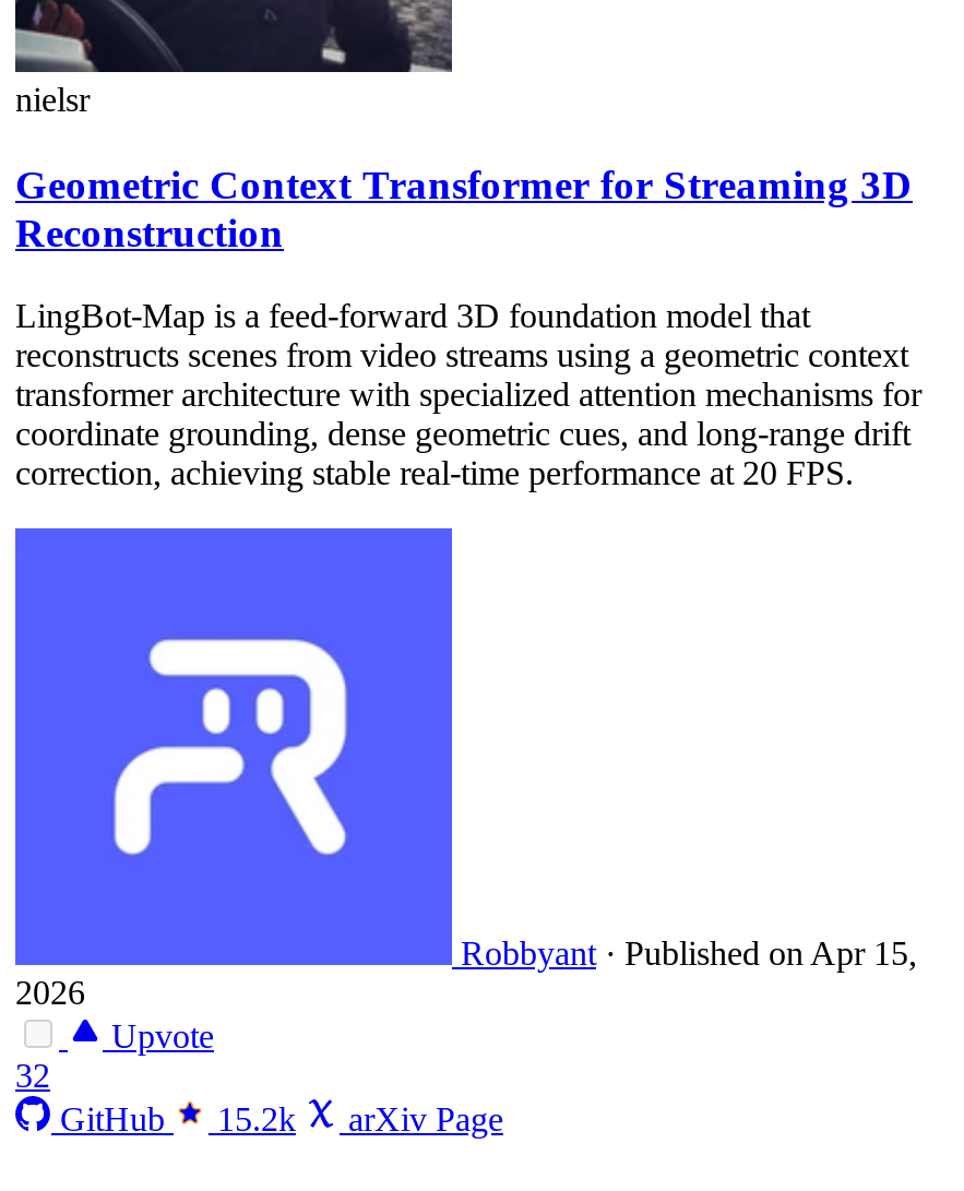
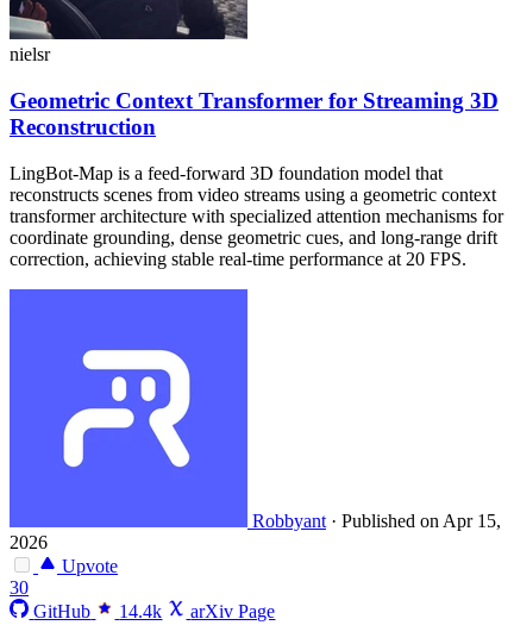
- 32
+ 30

- GitHub 15.2k arXiv Page
+ GitHub 14.4k arXiv Page
